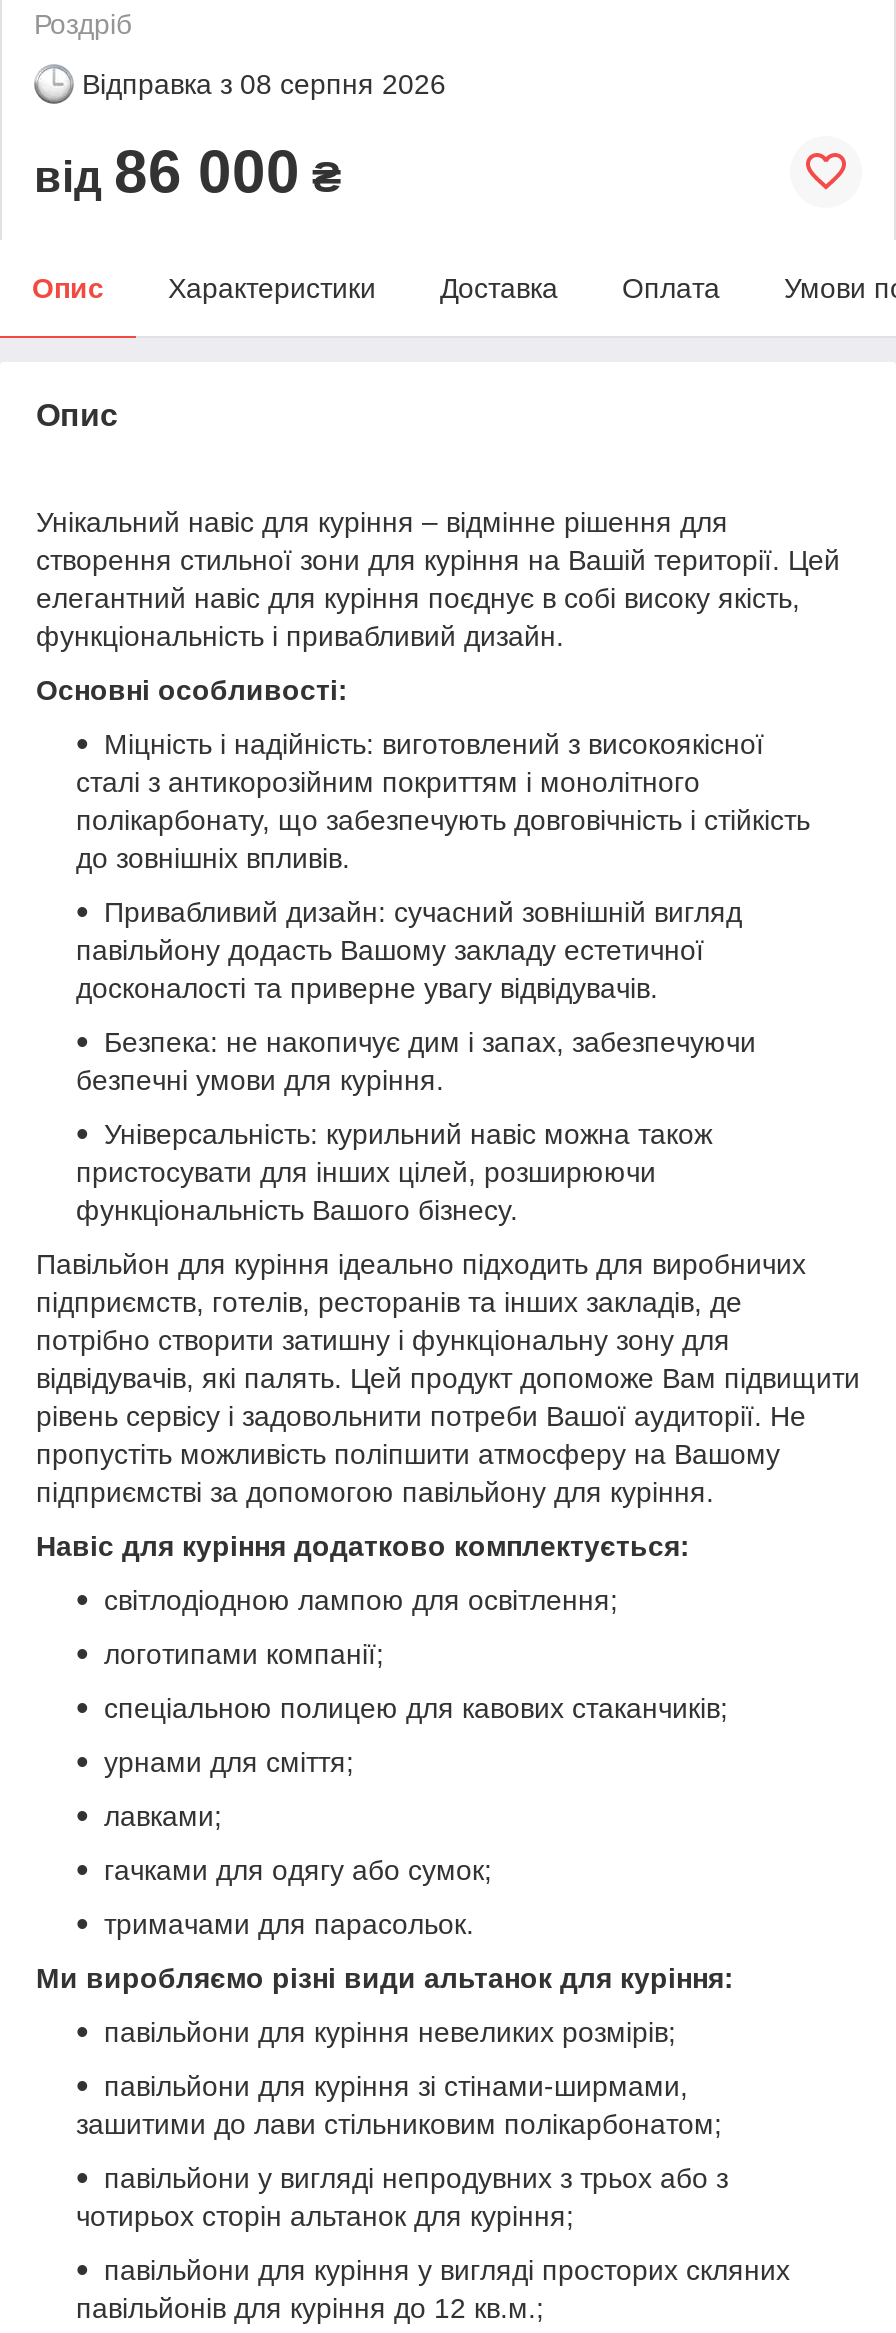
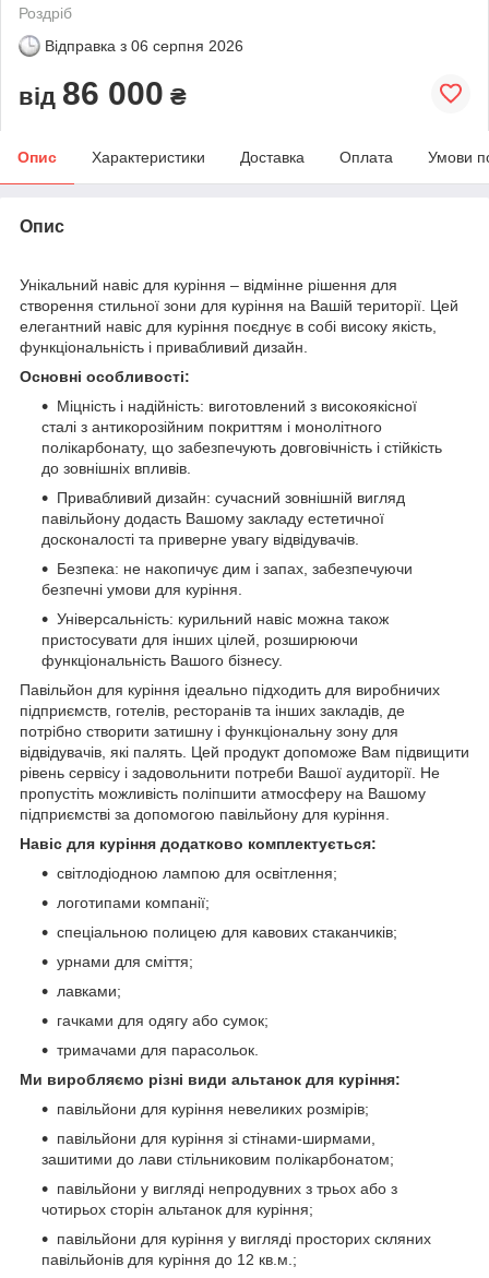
- Відправка з 08 серпня 2026
+ Відправка з 06 серпня 2026
